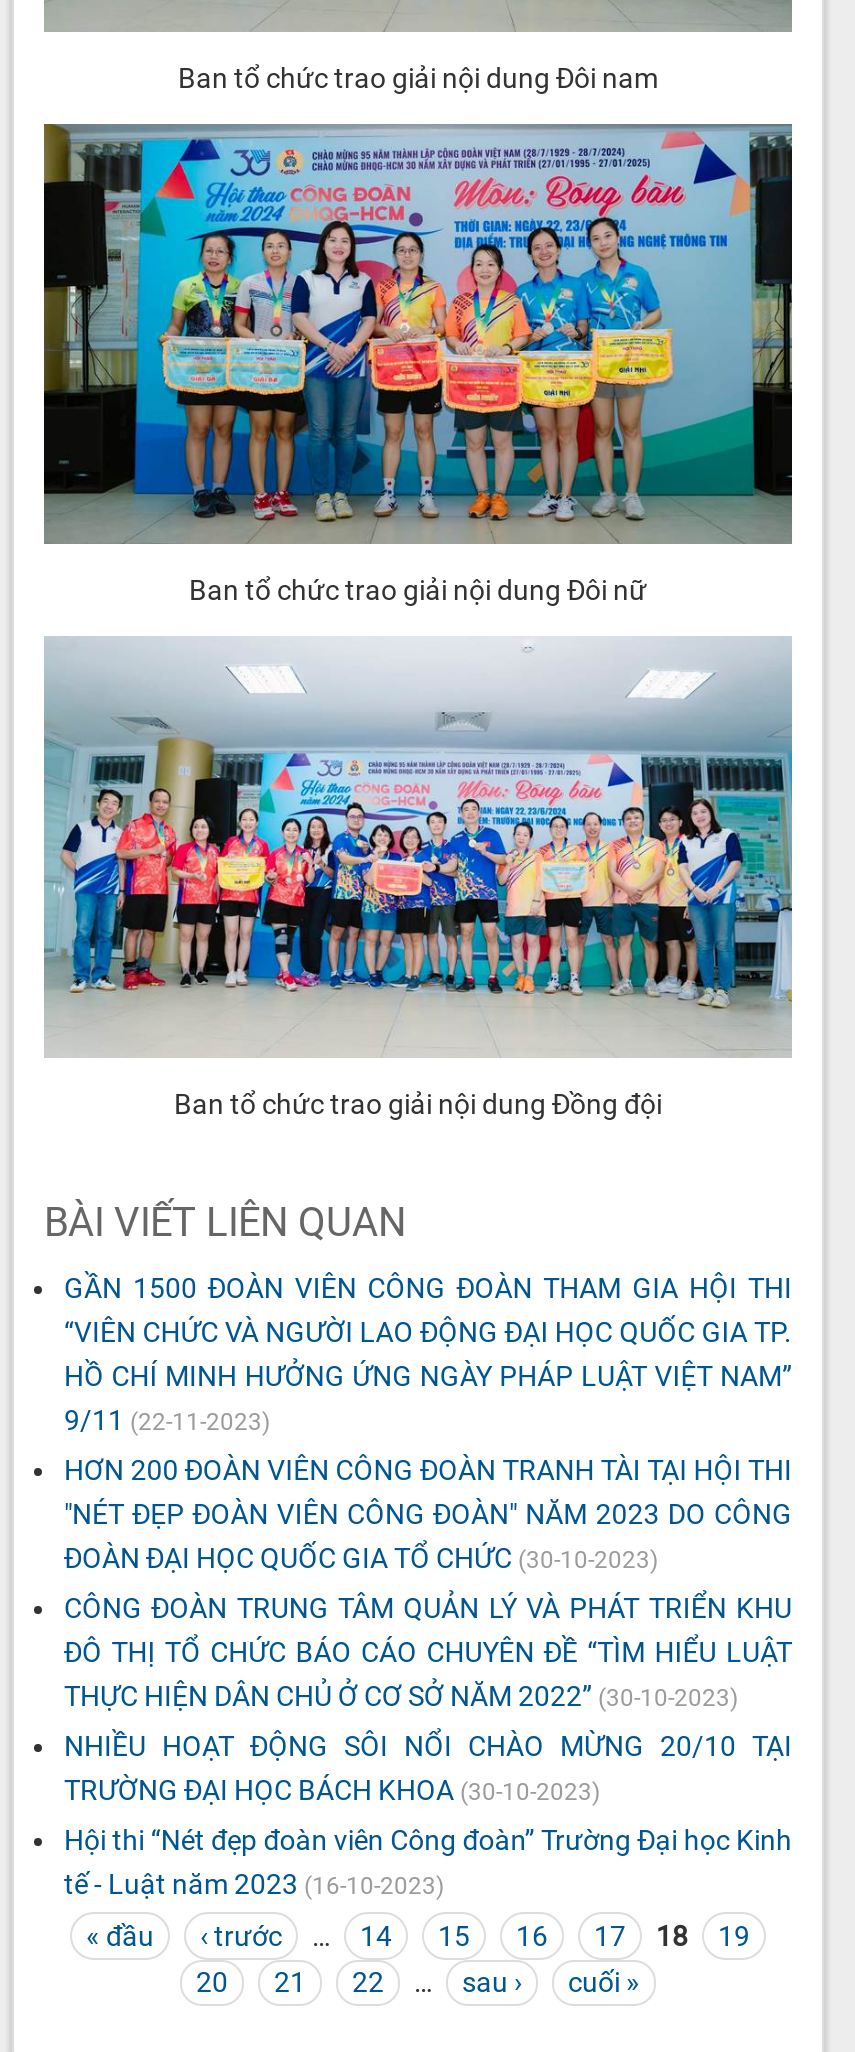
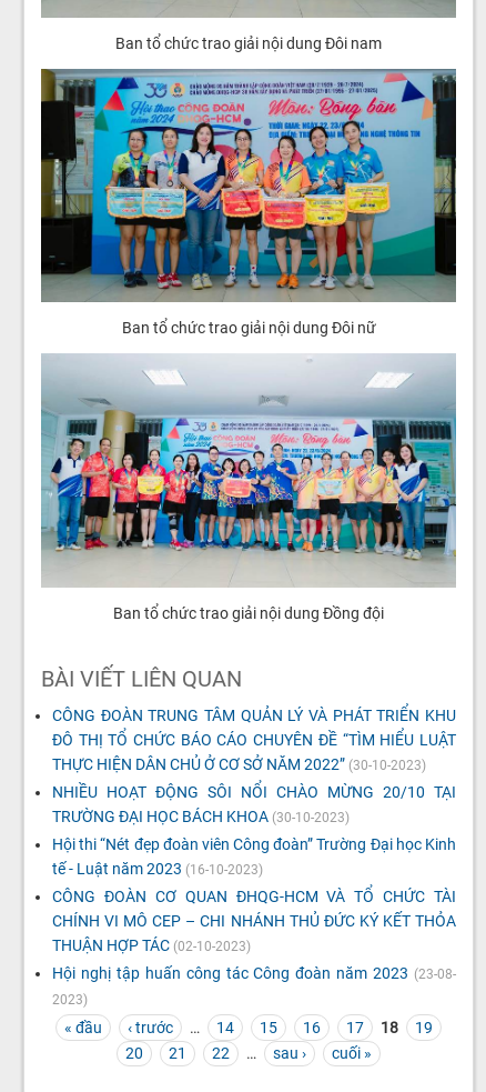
- GẦN 1500 ĐOÀN VIÊN CÔNG ĐOÀN THAM GIA HỘI THI
- “VIÊN CHỨC VÀ NGƯỜI LAO ĐỘNG ĐẠI HỌC QUỐC GIA TP.
- HỒ CHÍ MINH HƯỞNG ỨNG NGÀY PHÁP LUẬT VIỆT NAM”
- 9/11 (22-11-2023)
- HƠN 200 ĐOÀN VIÊN CÔNG ĐOÀN TRANH TÀI TẠI HỘI THI
- "NÉT ĐẸP ĐOÀN VIÊN CÔNG ĐOÀN" NĂM 2023 DO CÔNG
- ĐOÀN ĐẠI HỌC QUỐC GIA TỔ CHỨC (30-10-2023)

moved up: CÔNG ĐOÀN TRUNG TÂM QUẢN LÝ VÀ PHÁT TRIỂN KHU | ĐÔ THỊ TỔ CHỨC BÁO CÁO CHUYÊN ĐỀ “TÌM HIỂU LUẬT | THỰC HIỆN DÂN CHỦ Ở CƠ SỞ NĂM 2022” (30-10-2023) | NHIỀU HOẠT ĐỘNG SÔI NỔI CHÀO MỪNG 20/10 TẠI | TRƯỜNG ĐẠI HỌC BÁCH KHOA (30-10-2023) | Hội thi “Nét đẹp đoàn viên Công đoàn” Trường Đại học Kinh | tế - Luật năm 2023 (16-10-2023)

+ CÔNG ĐOÀN CƠ QUAN ĐHQG-HCM VÀ TỔ CHỨC TÀI
+ CHÍNH VI MÔ CEP – CHI NHÁNH THỦ ĐỨC KÝ KẾT THỎA
+ THUẬN HỢP TÁC (02-10-2023)
+ Hội nghị tập huấn công tác Công đoàn năm 2023 (23-08-
+ 2023)
